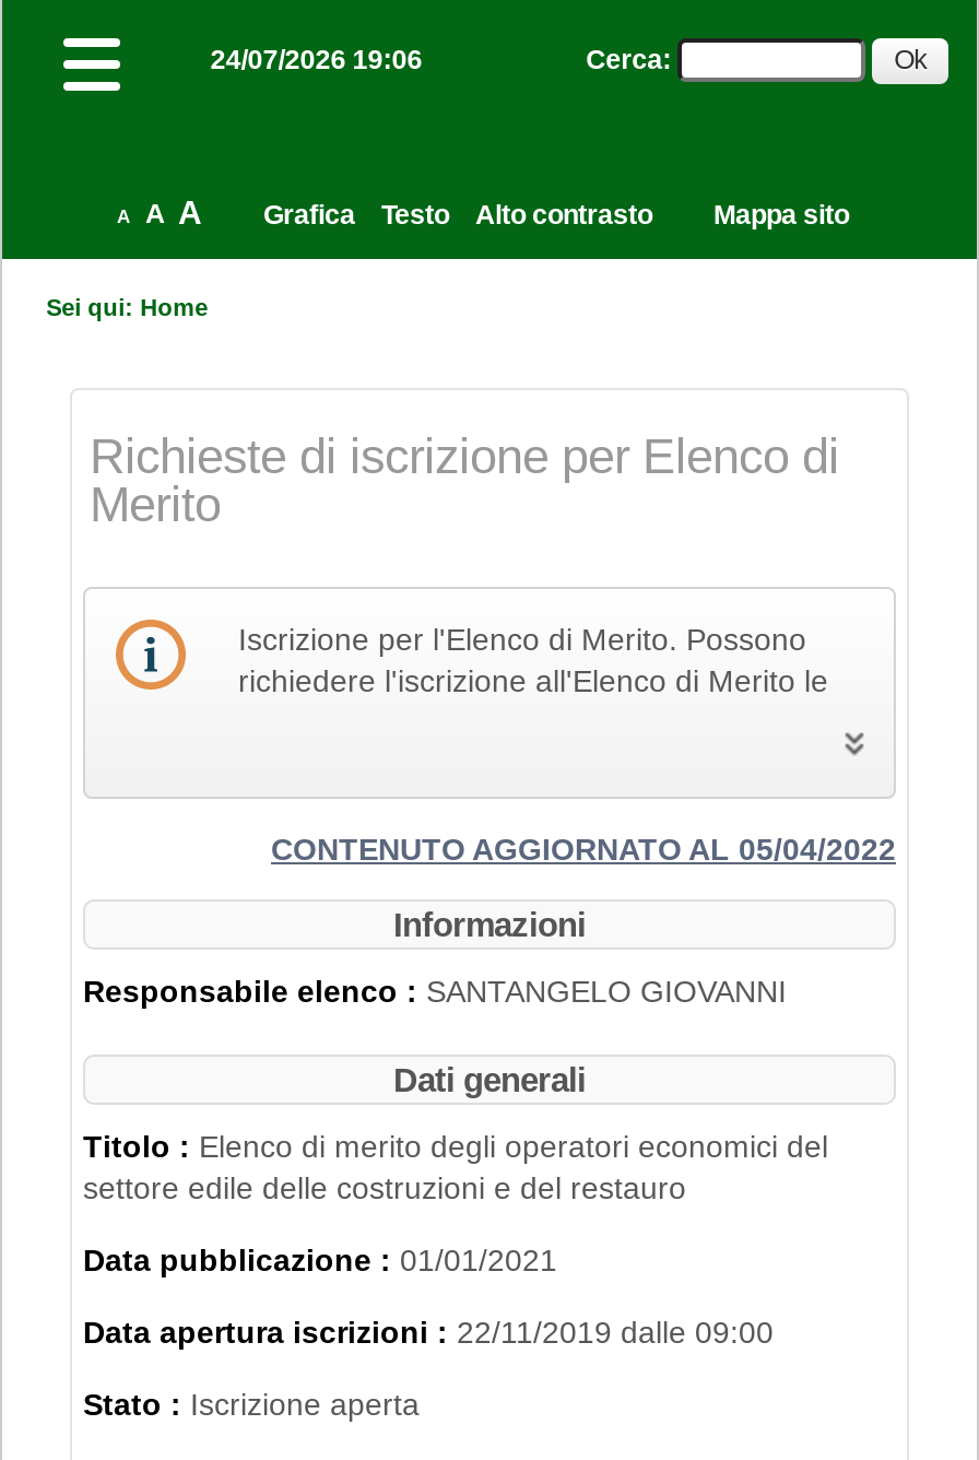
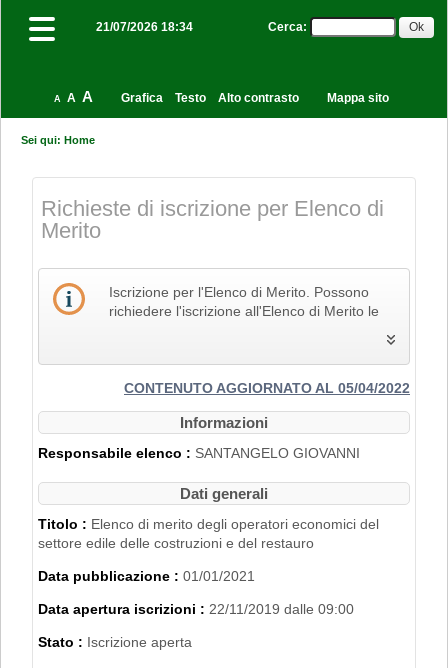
- 24/07/2026 19:06
+ 21/07/2026 18:34
